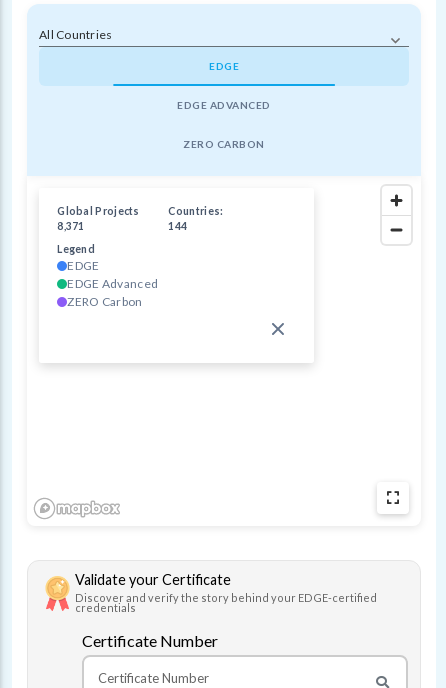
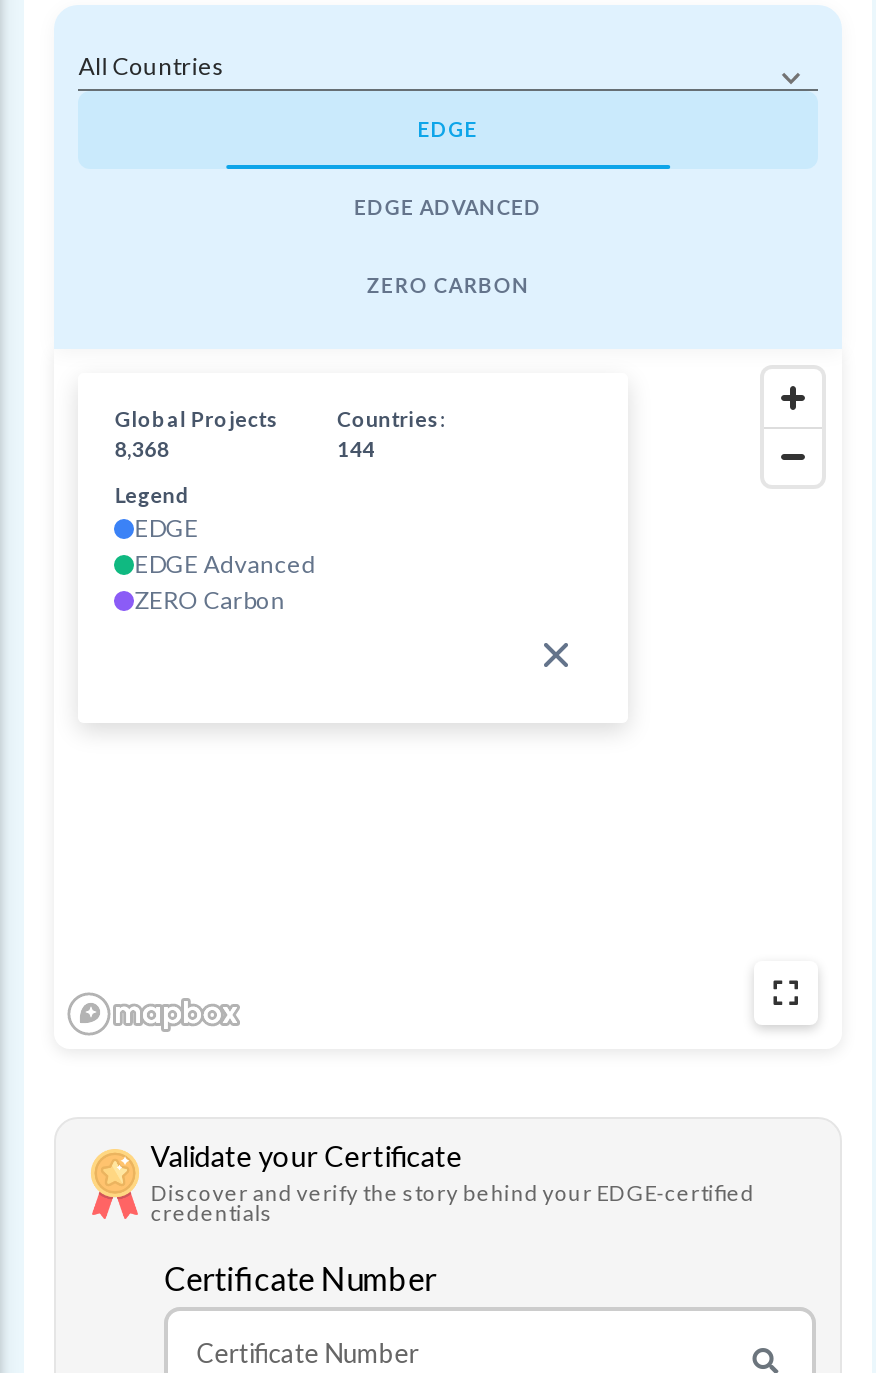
- 8,371
+ 8,368
